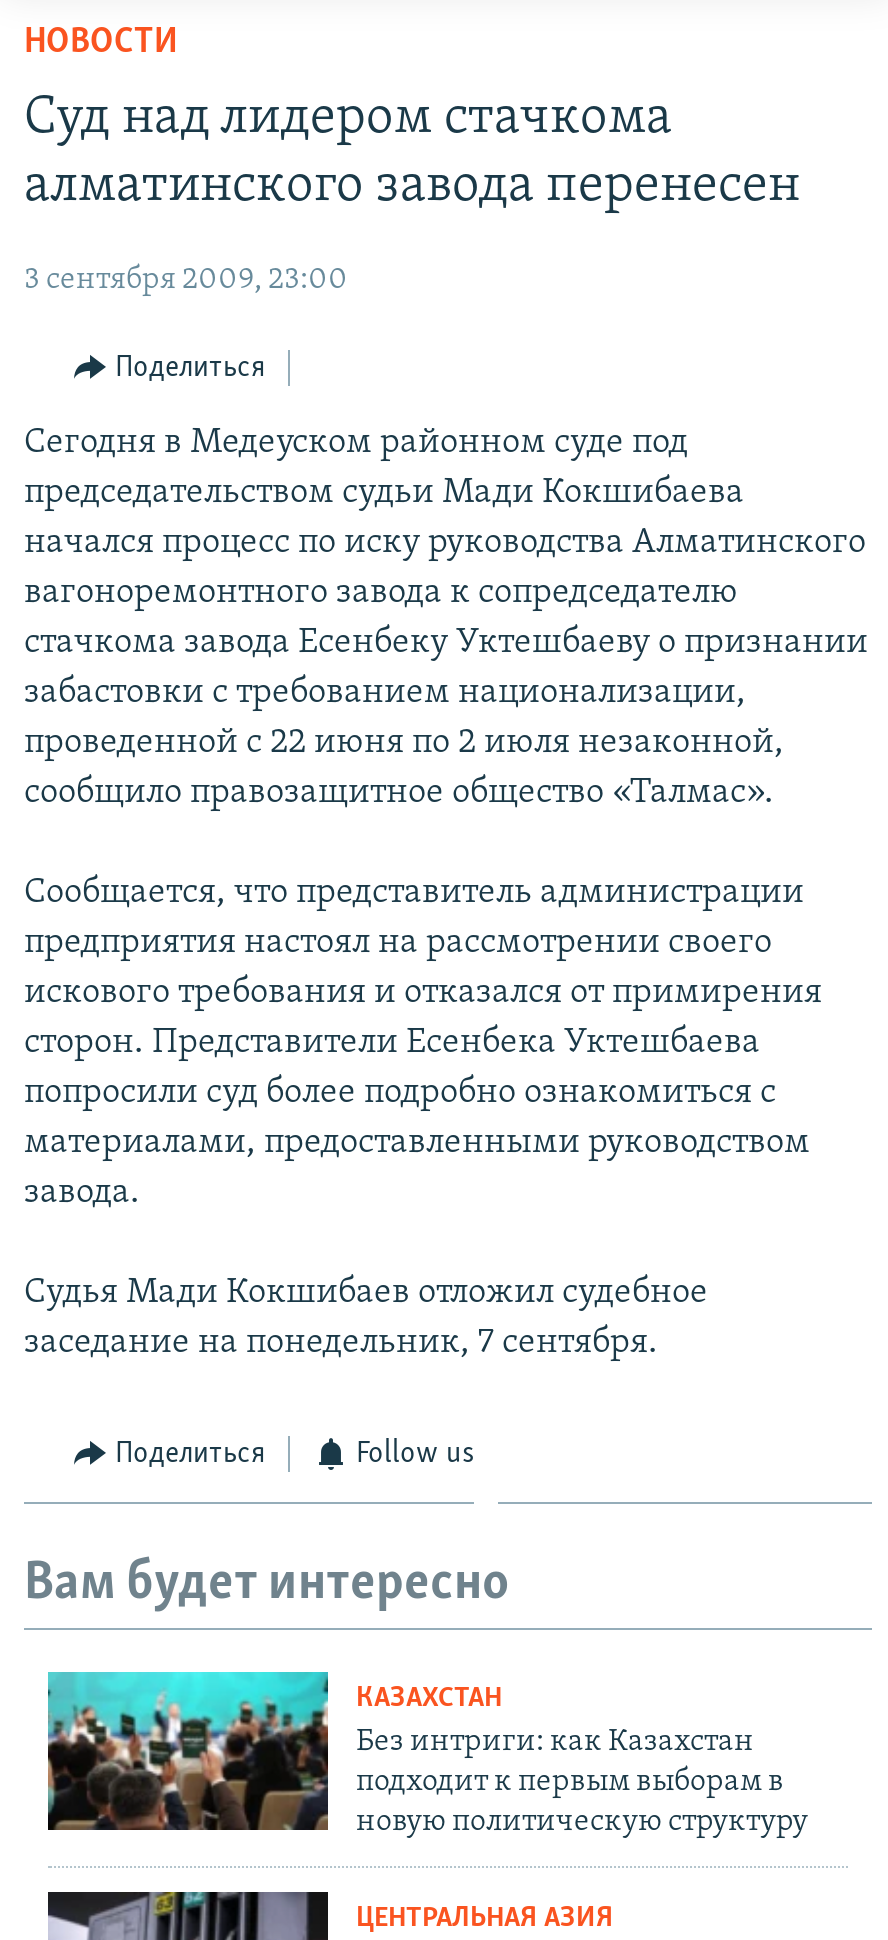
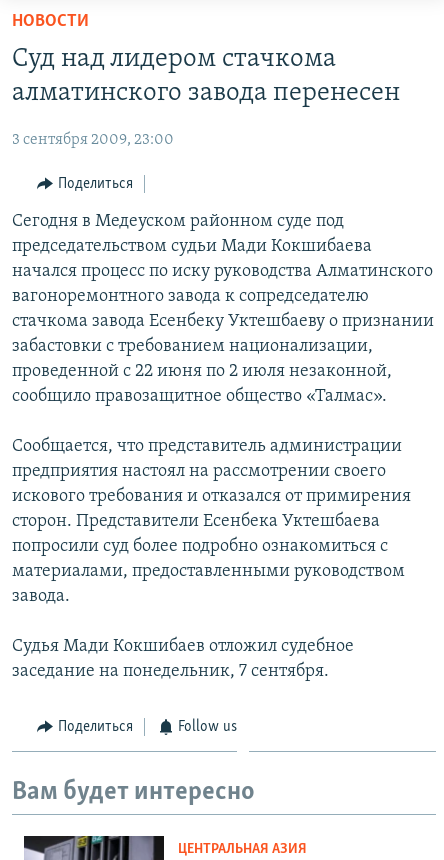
- [image]
- КАЗАХСТАН
- Без интриги: как Казахстан
- подходит к первым выборам в
- новую политическую структуру
